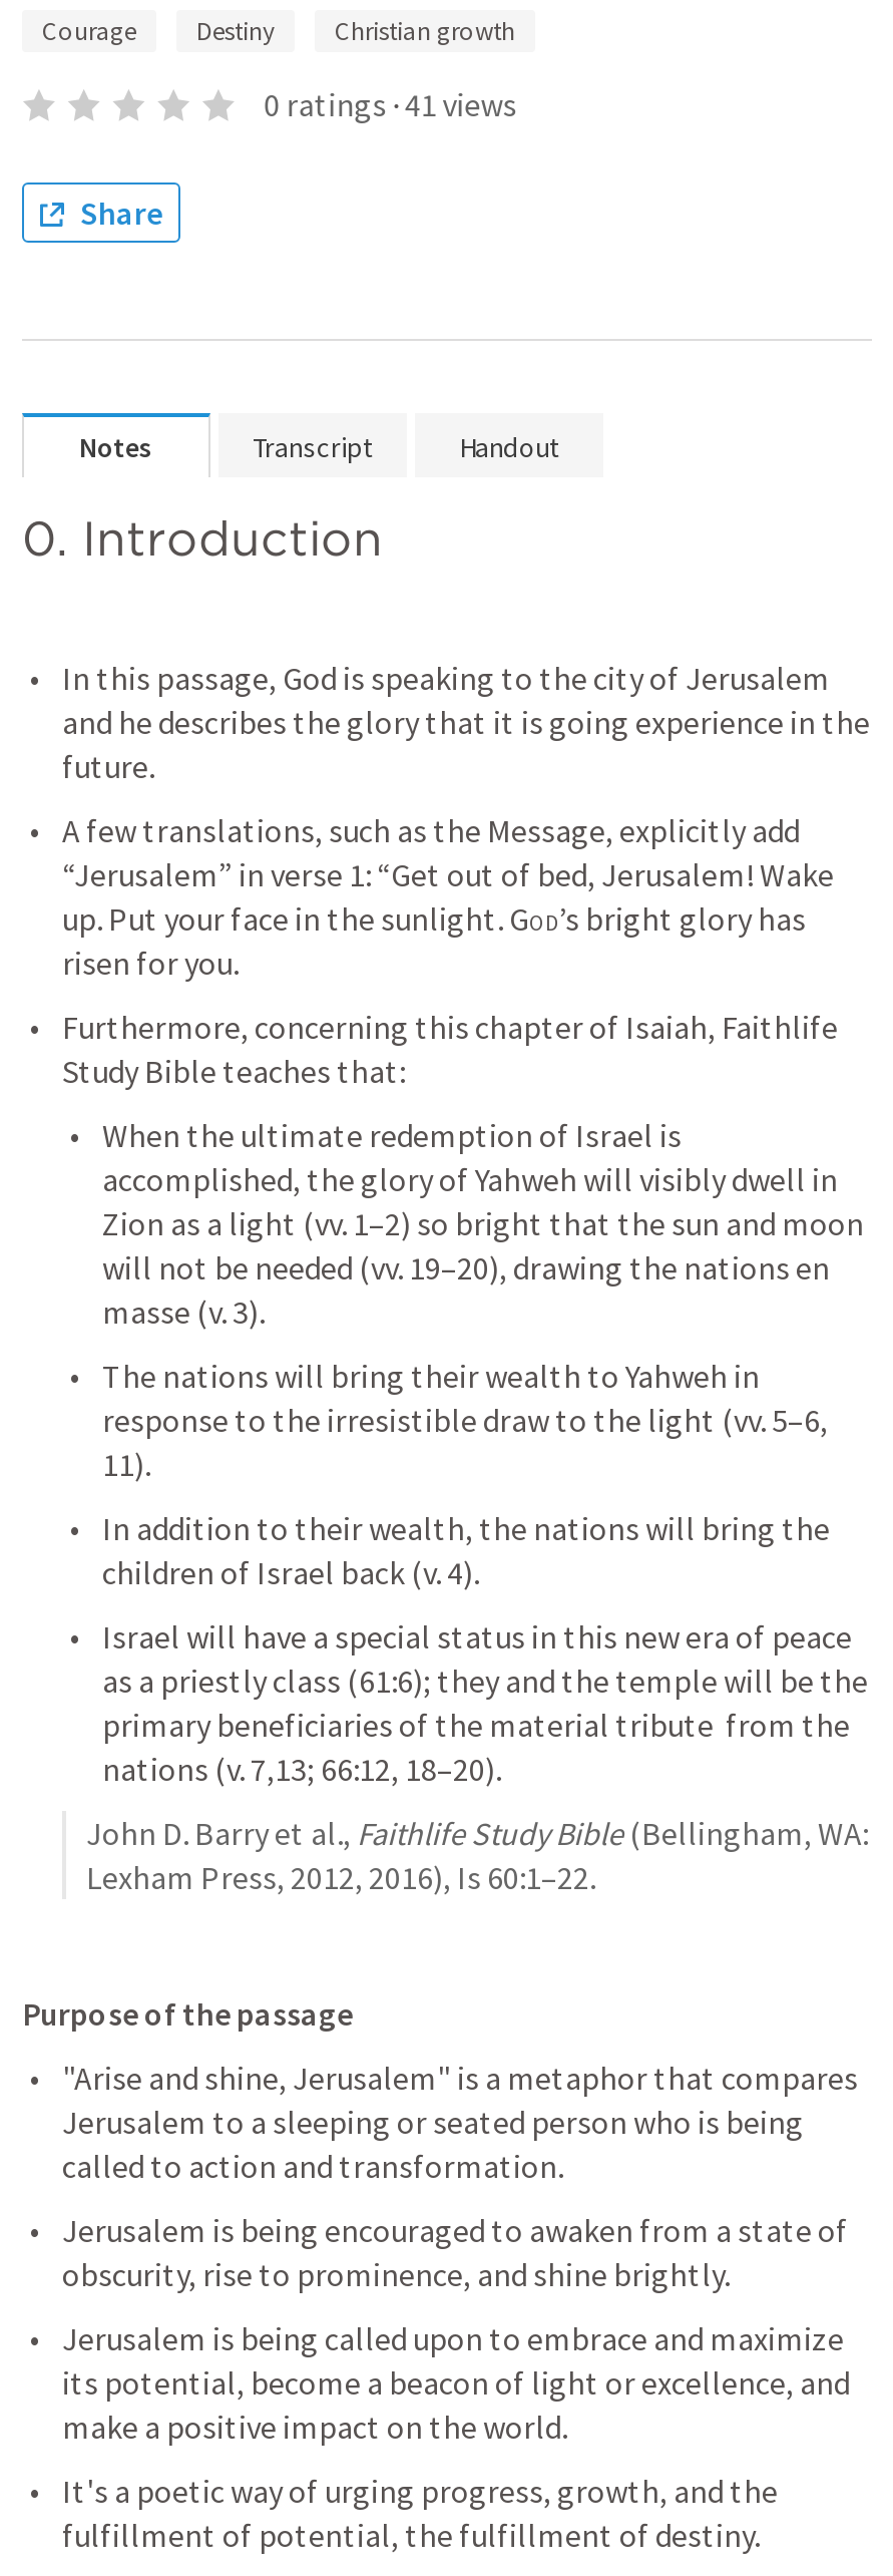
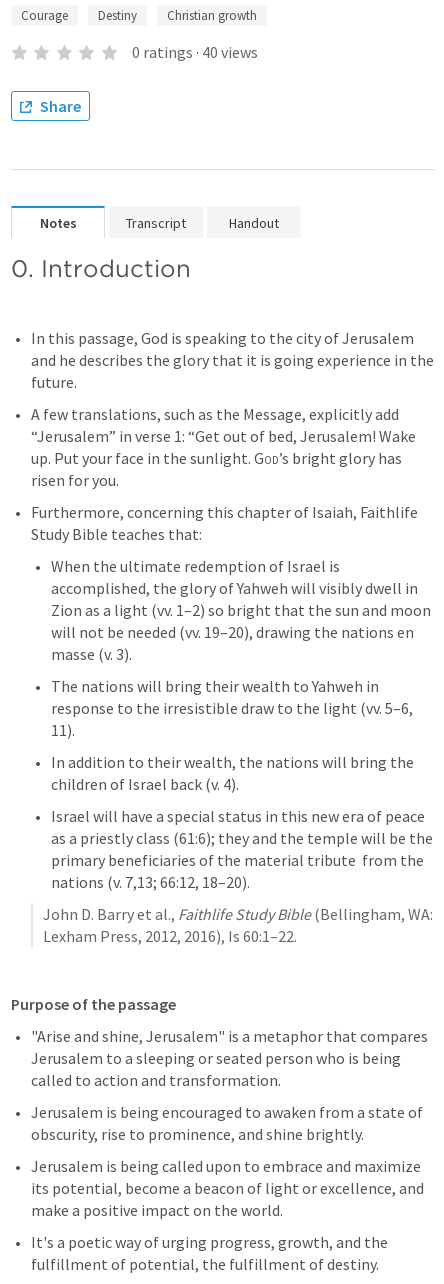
- 0 ratings · 41 views
+ 0 ratings · 40 views
